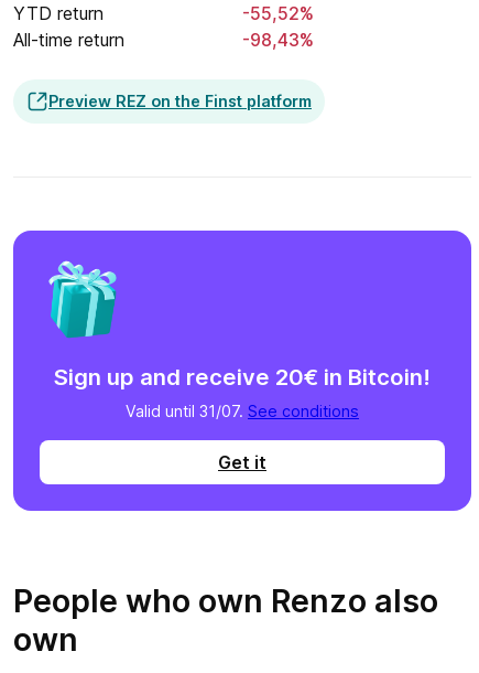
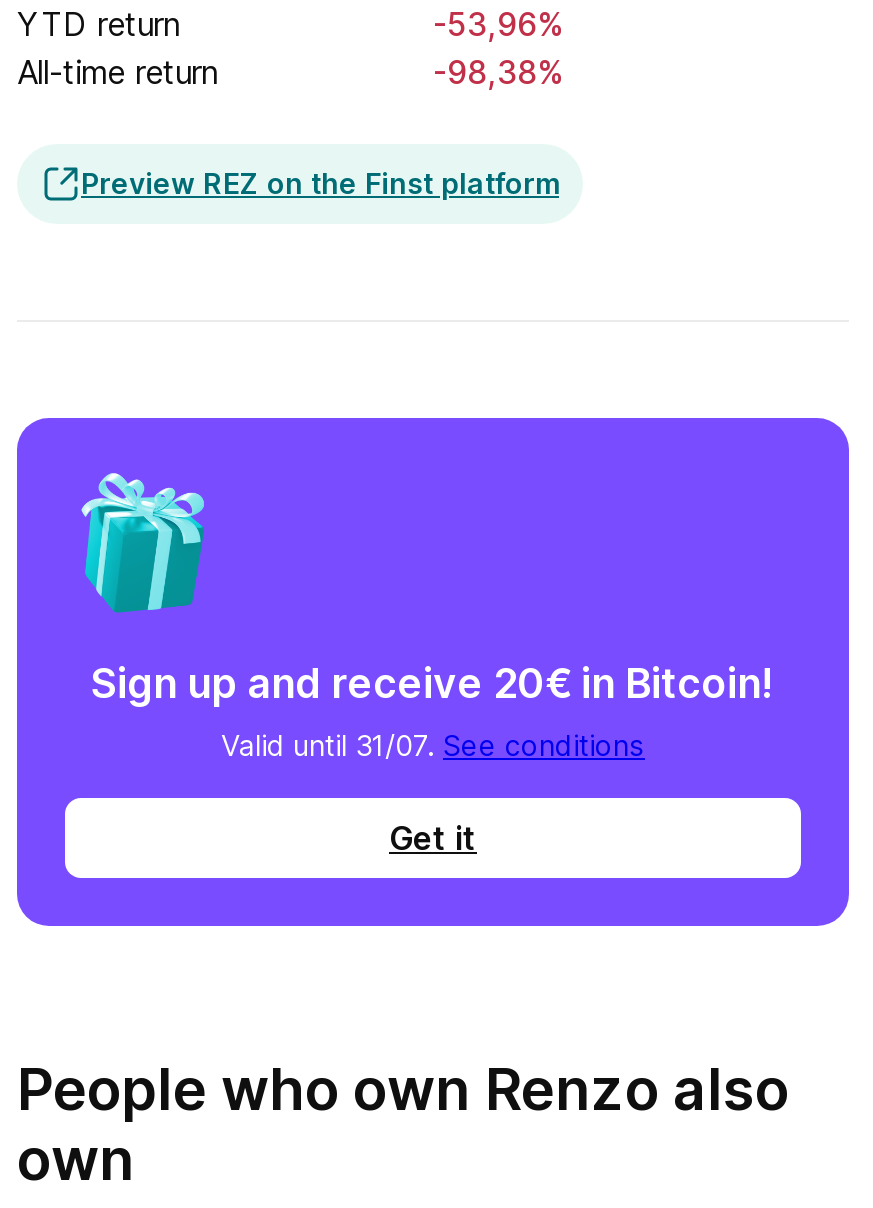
- -55,52%
+ -53,96%

- -98,43%
+ -98,38%
